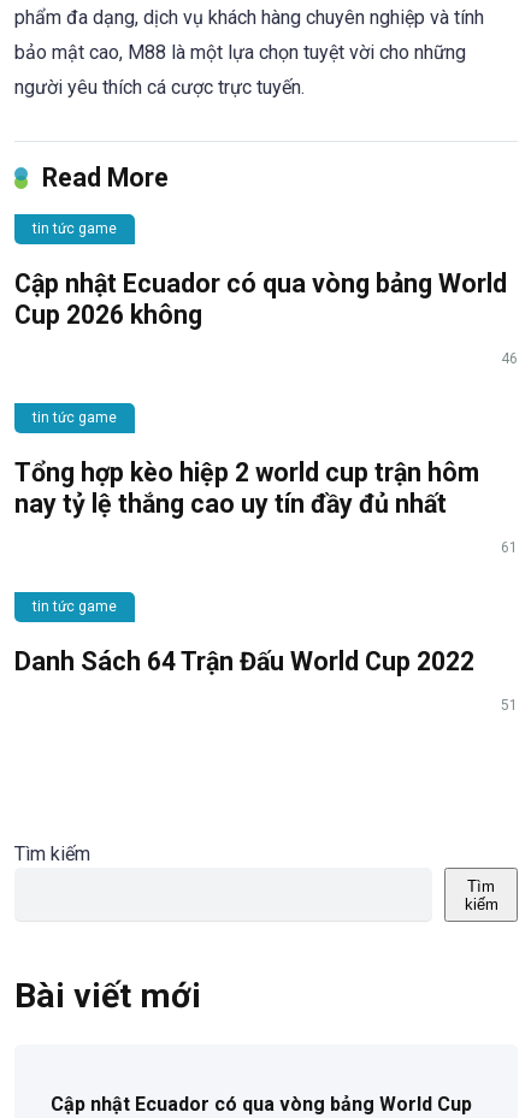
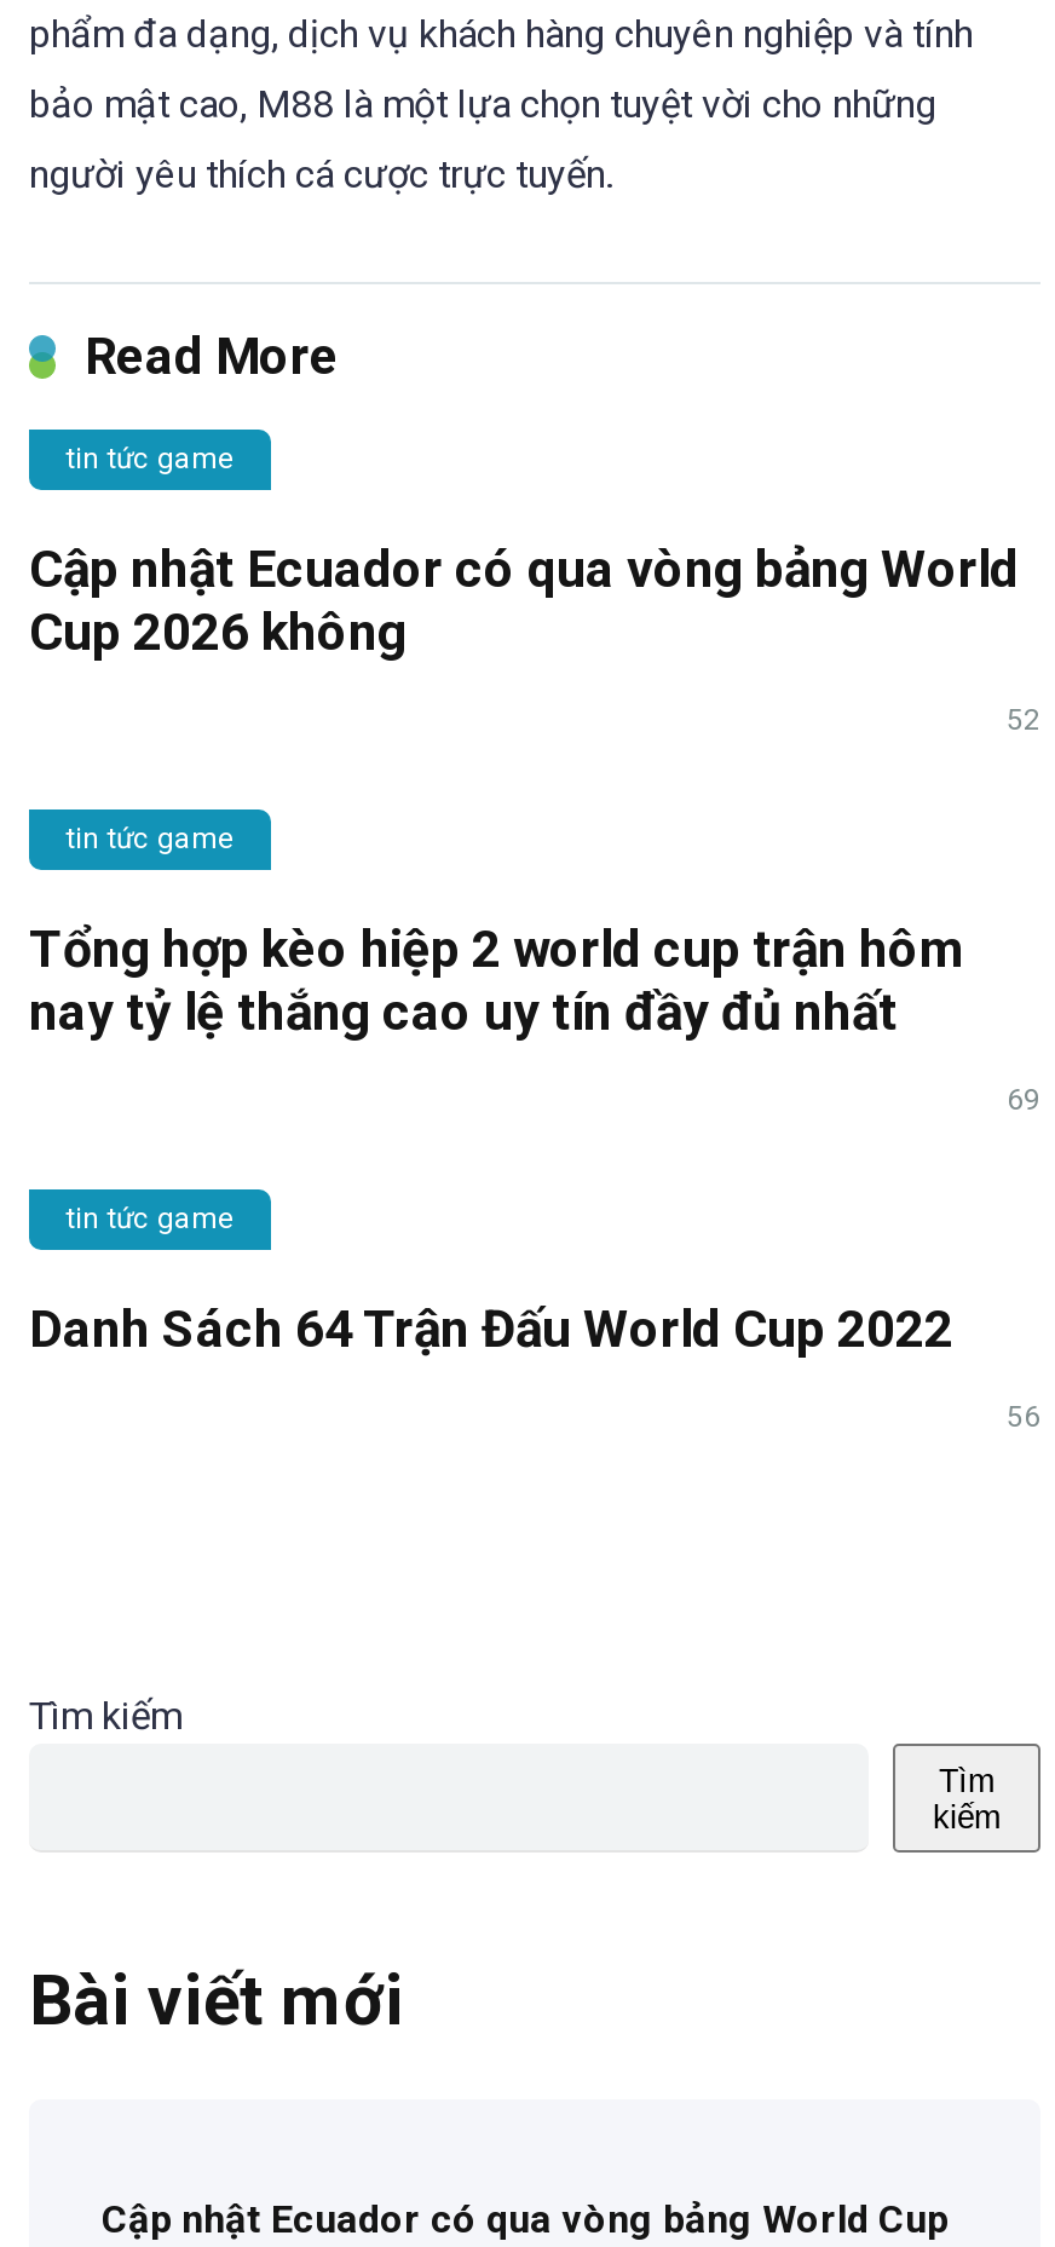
- 46
+ 52

- 61
+ 69

- 51
+ 56
